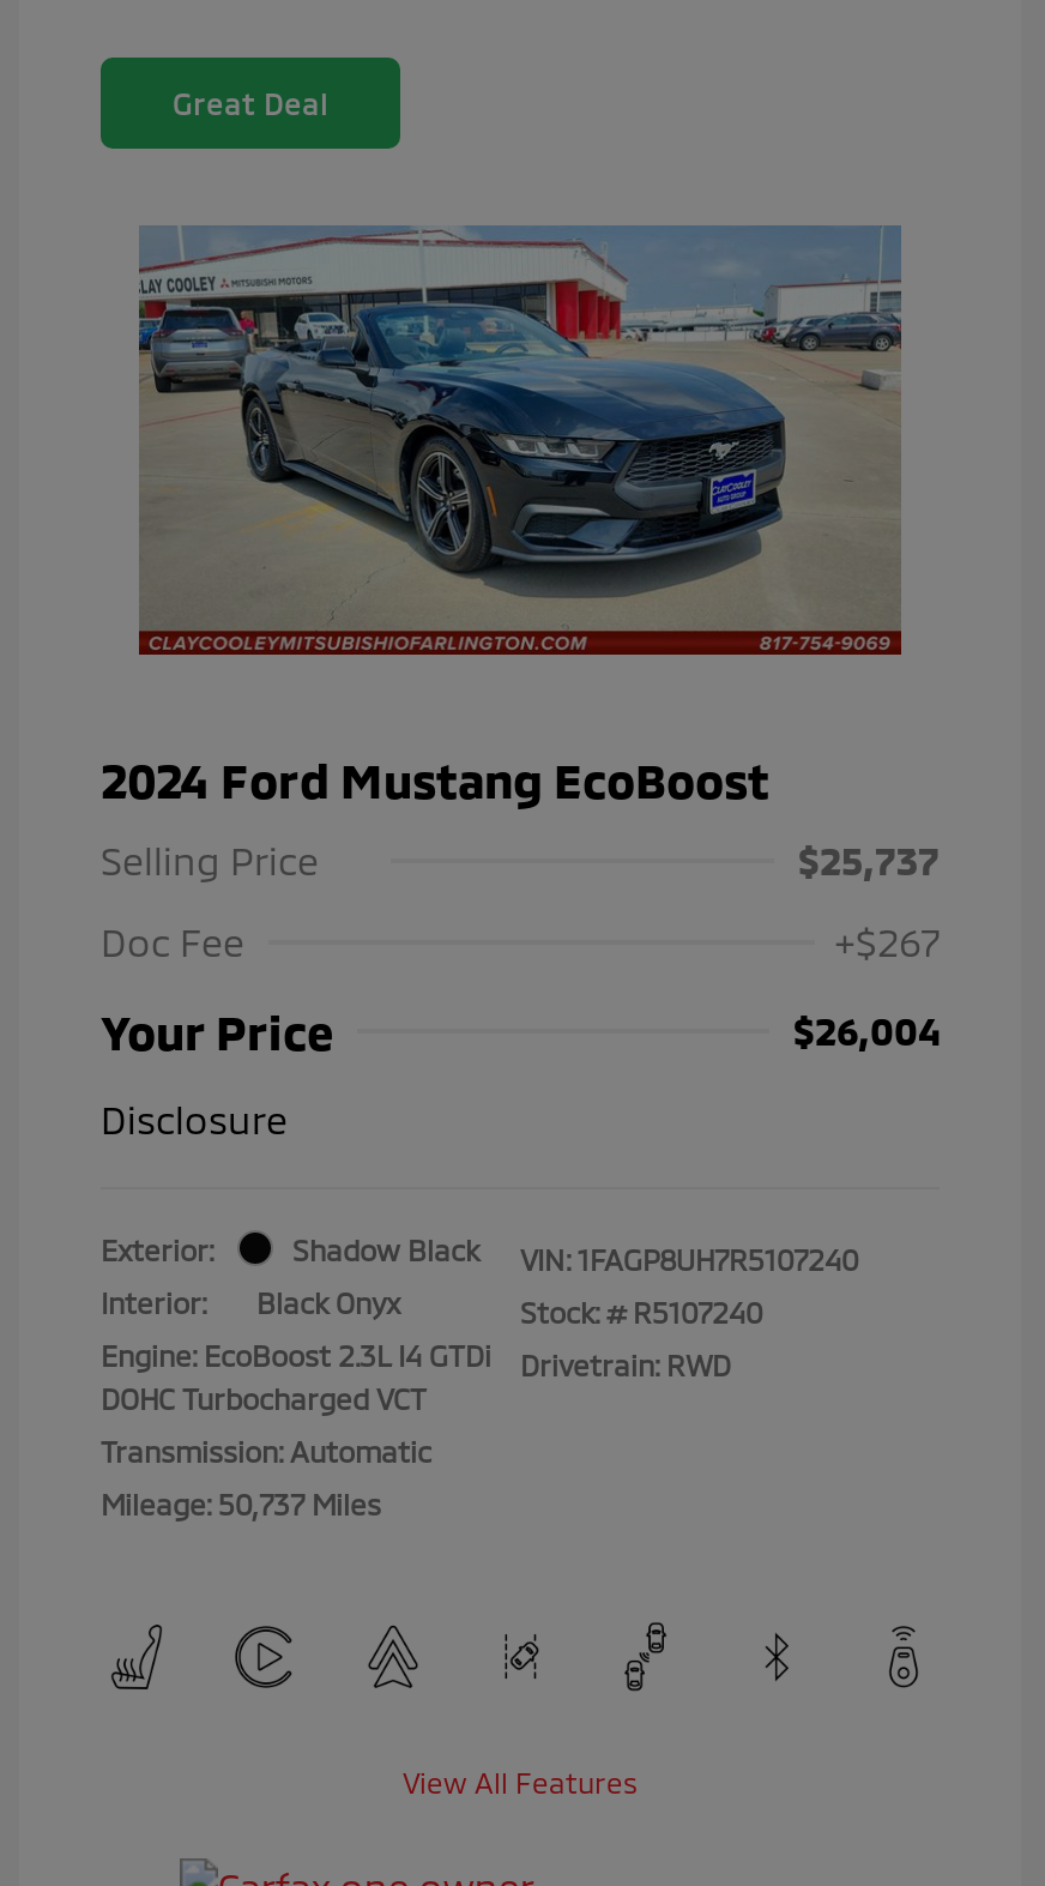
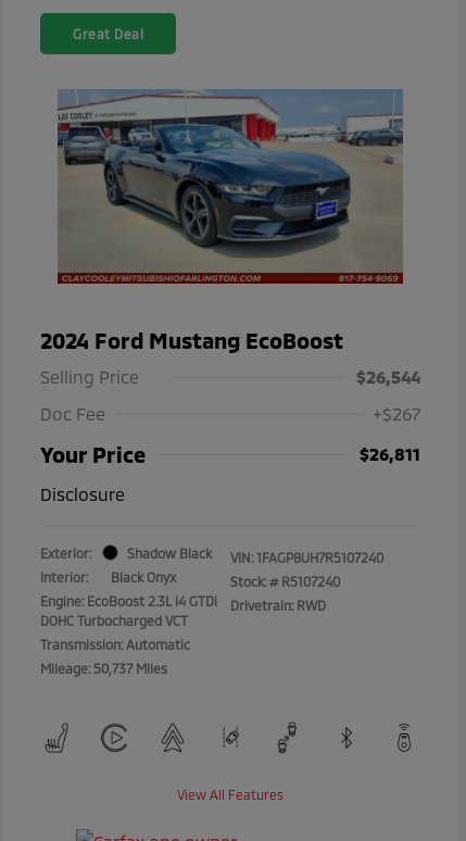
- $25,737
+ $26,544

- $26,004
+ $26,811
